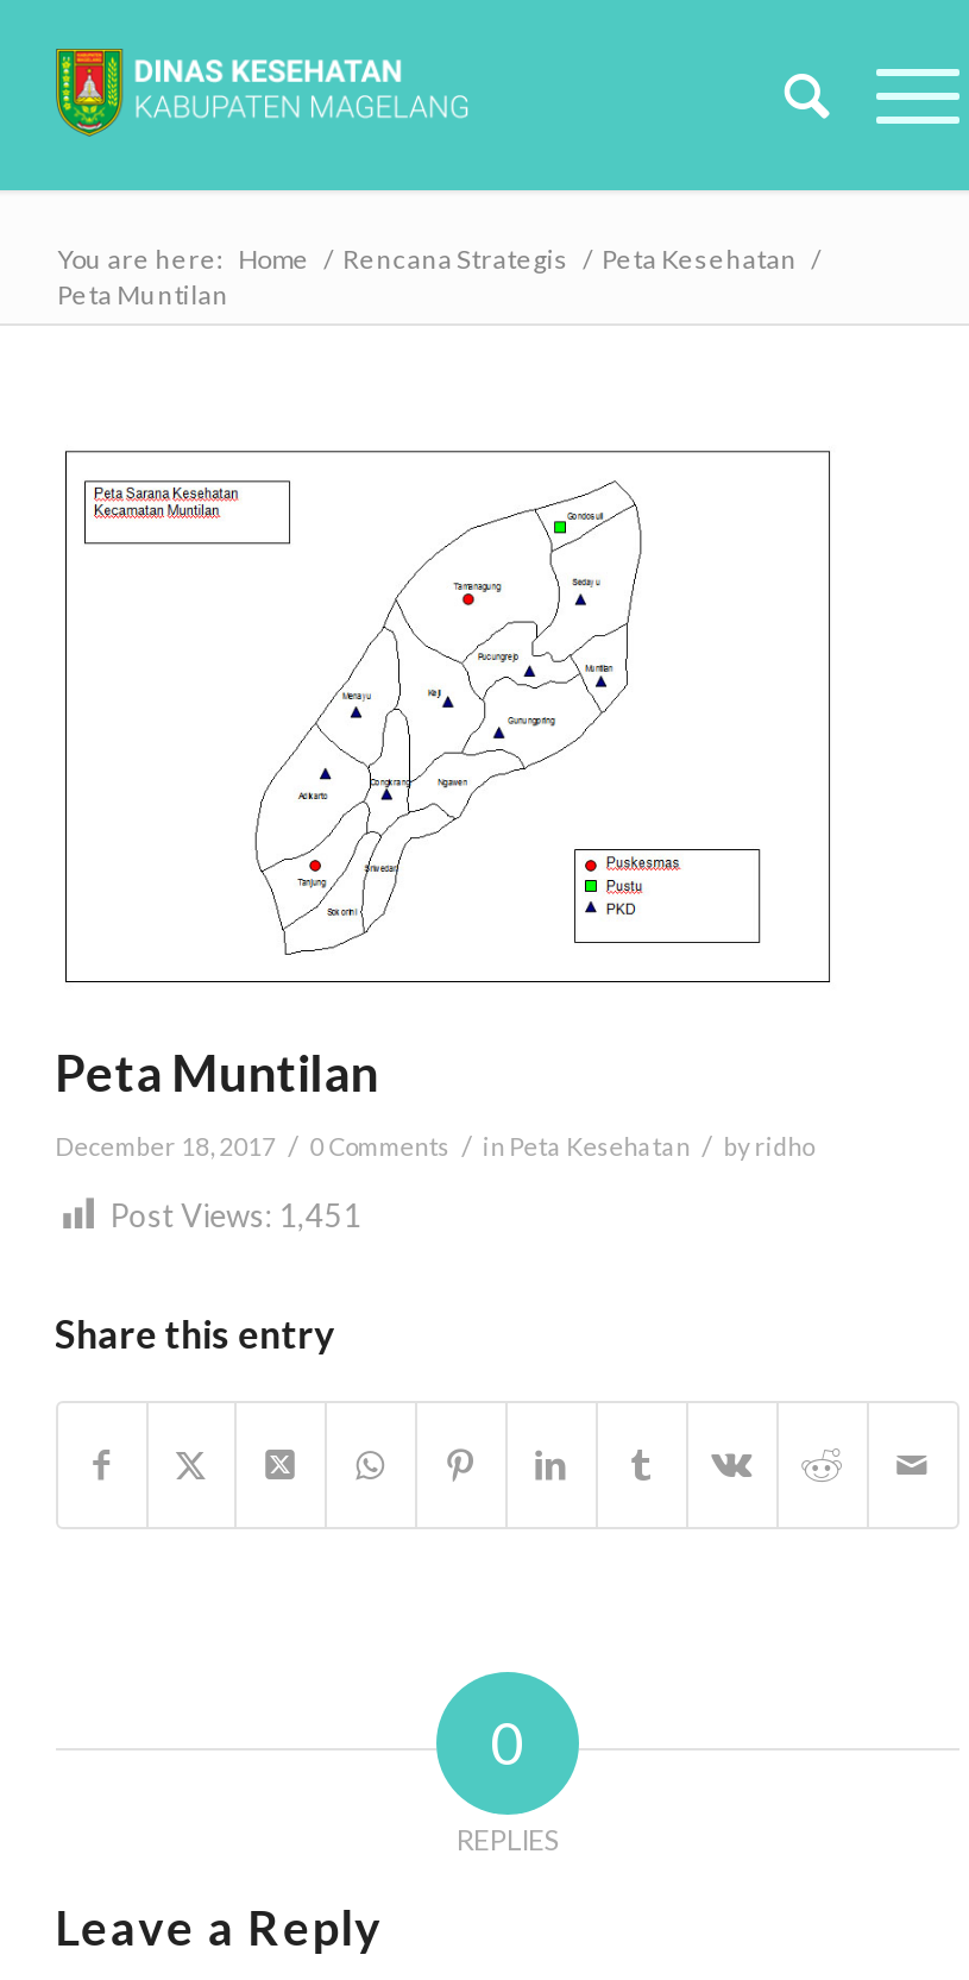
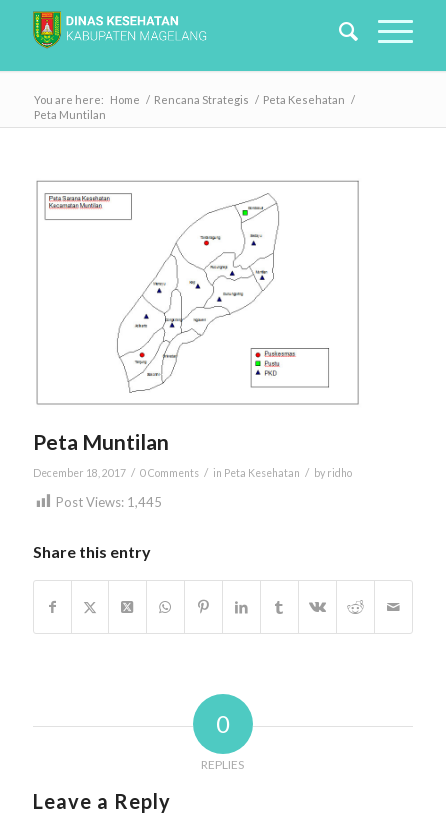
- Post Views: 1,451
+ Post Views: 1,445
